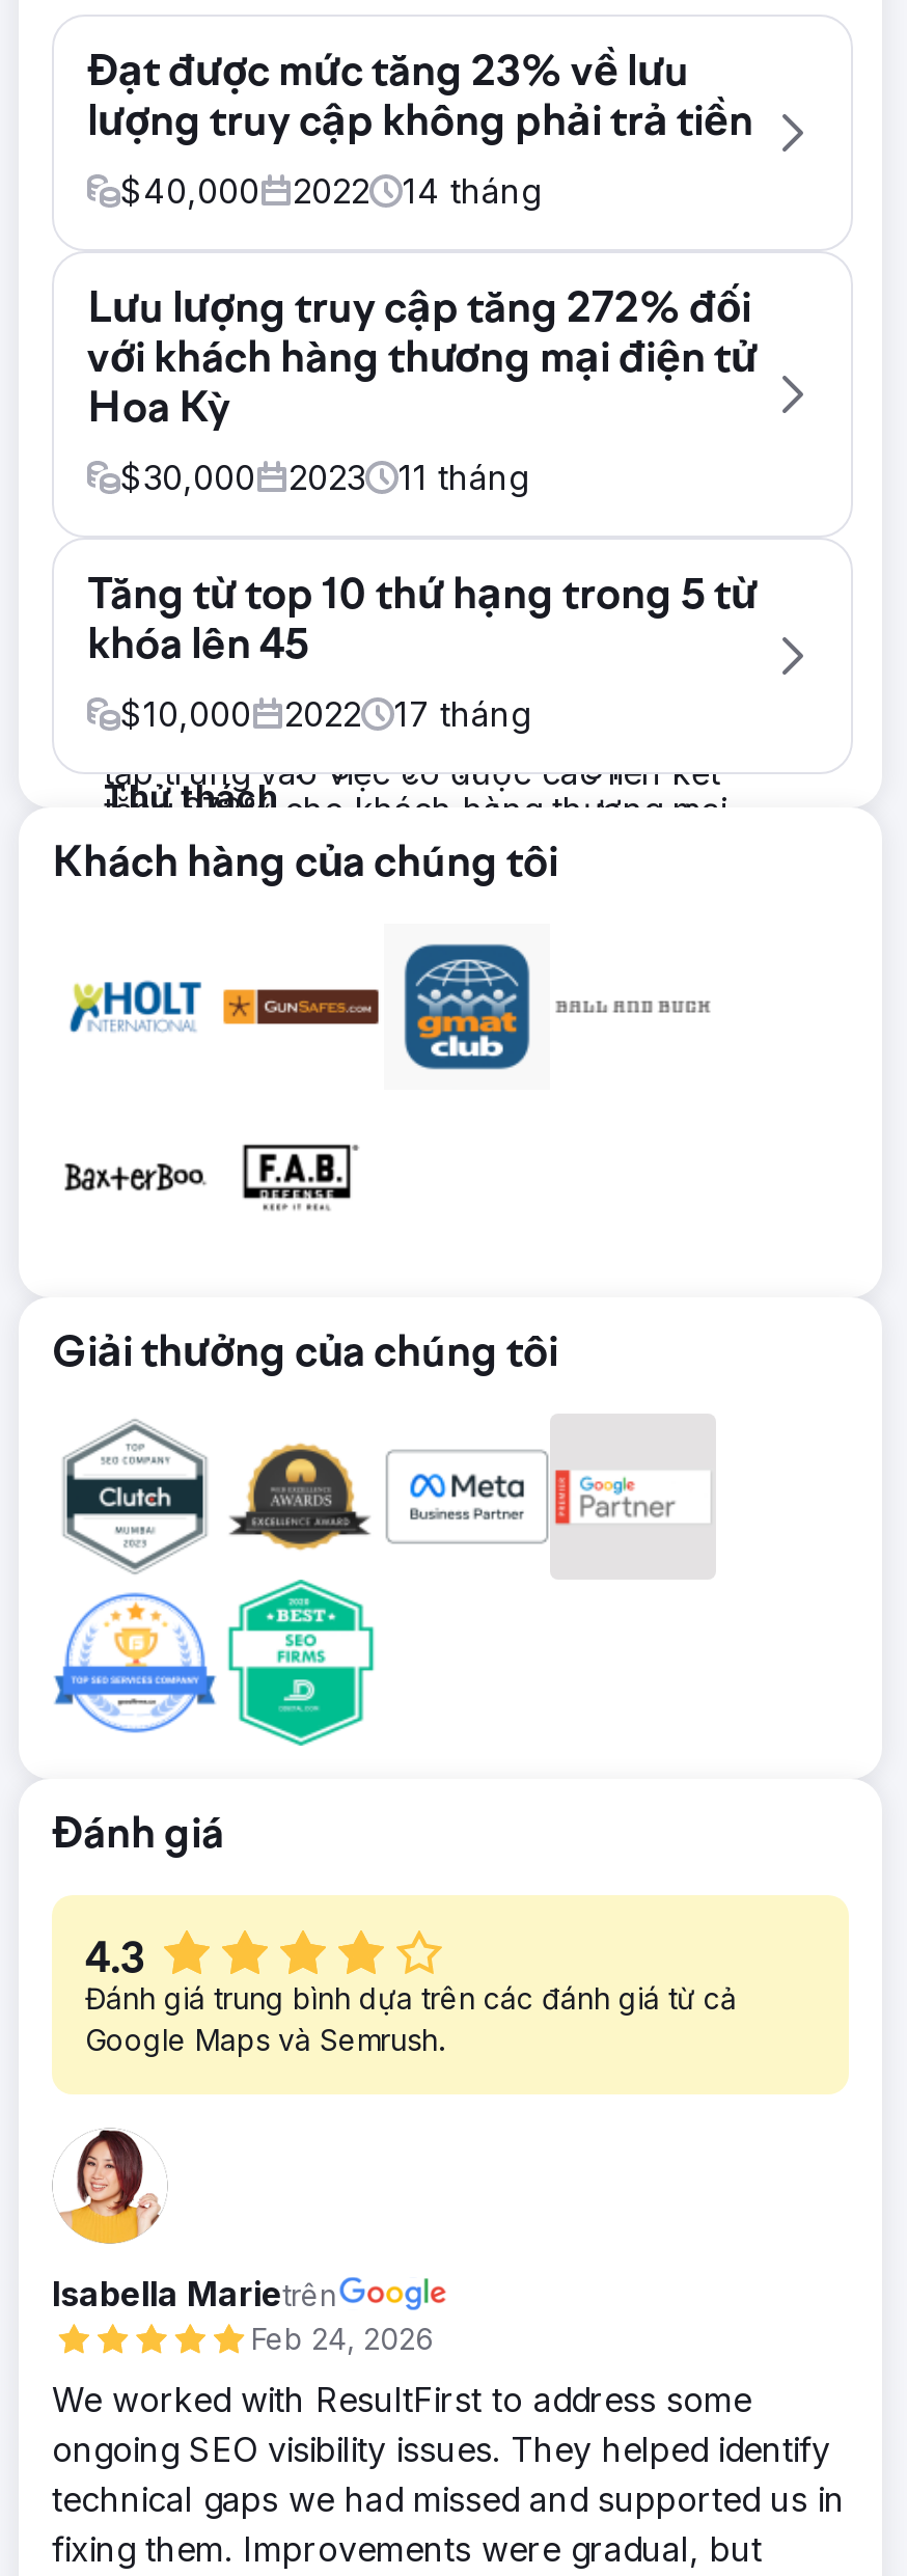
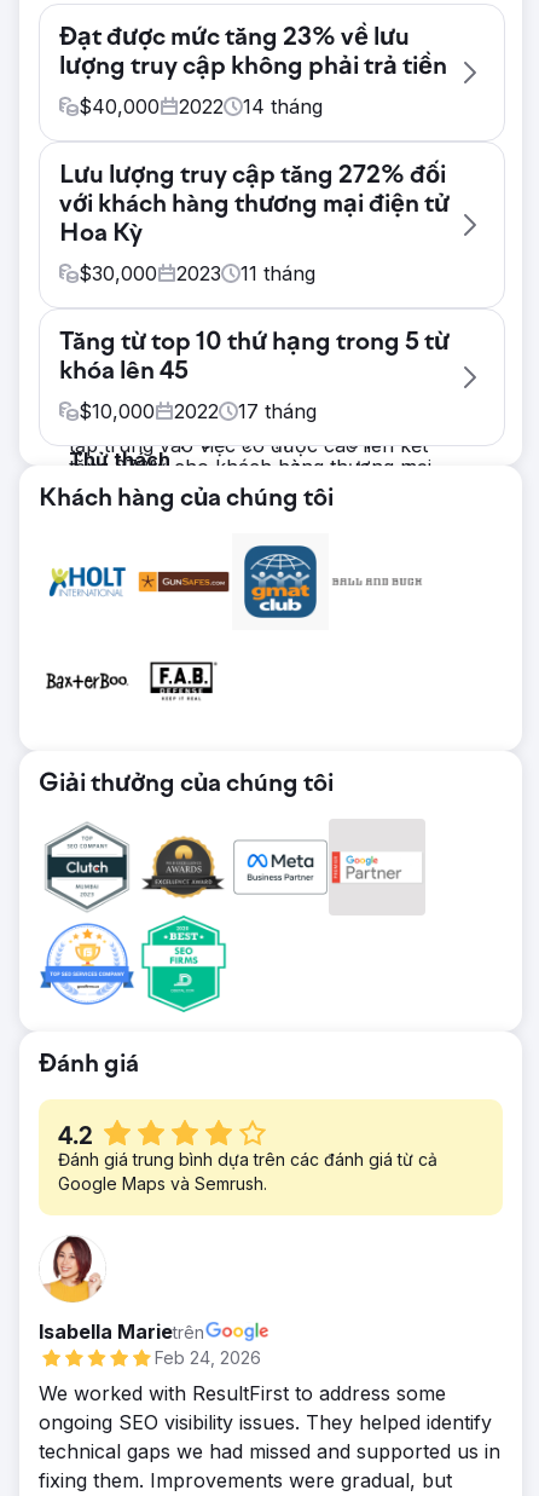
- 4.3
+ 4.2
